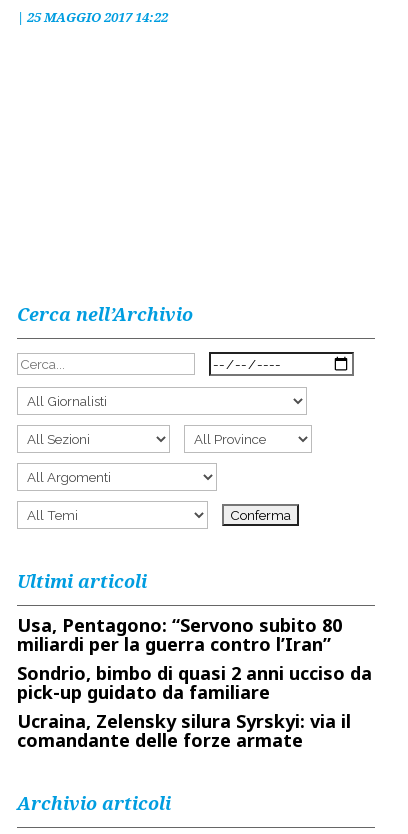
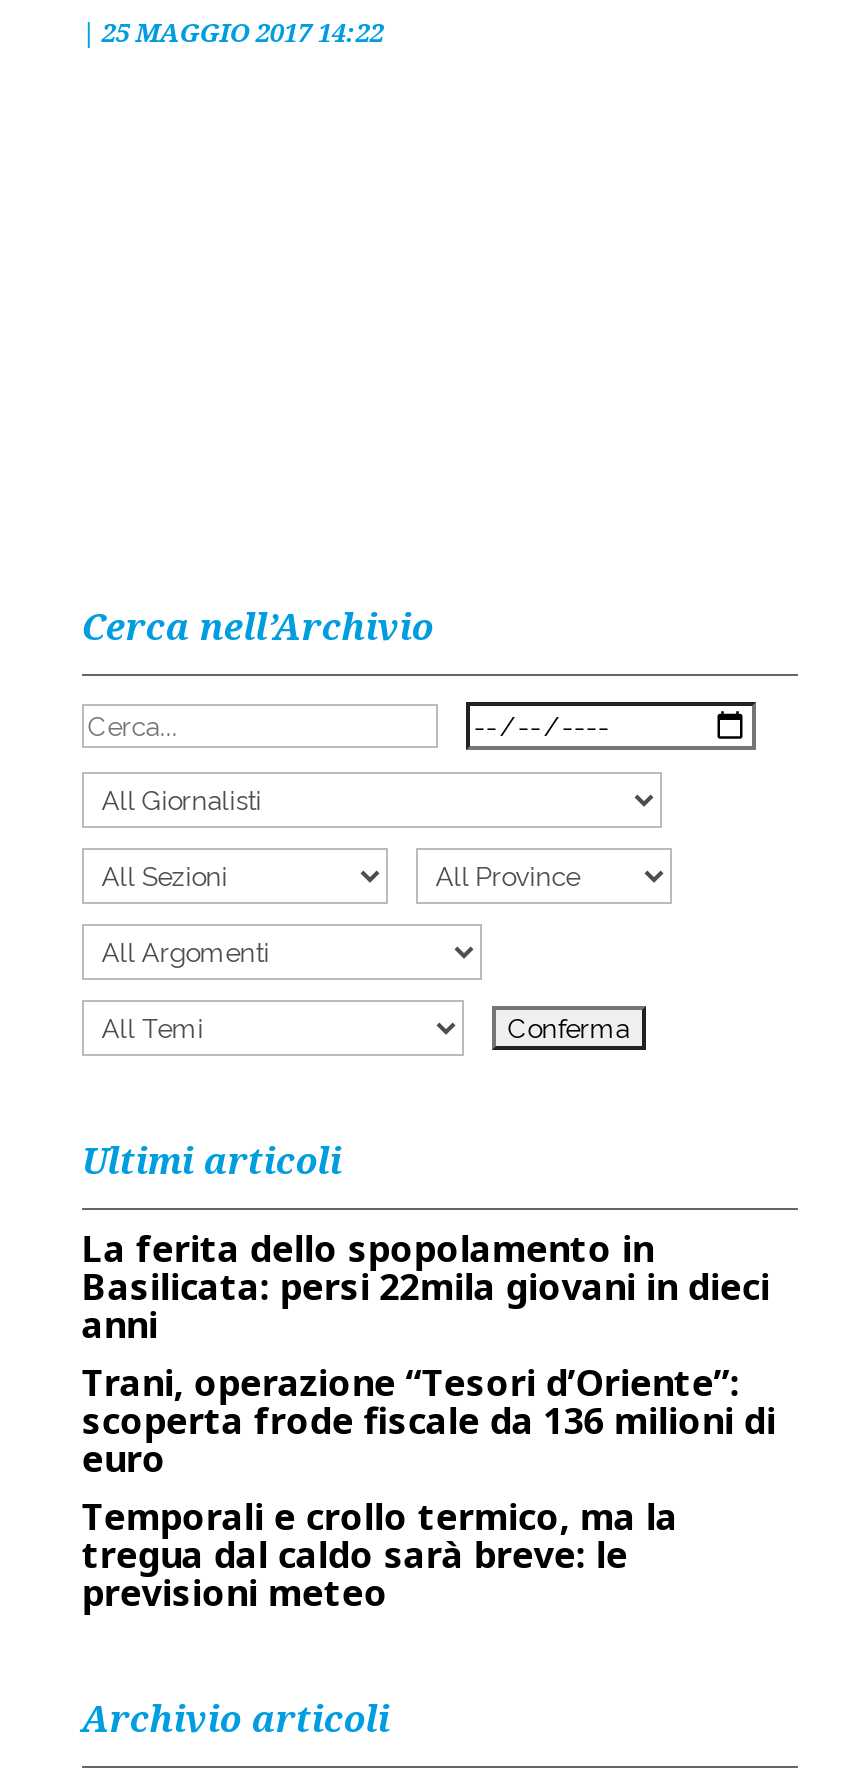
- Usa, Pentagono: “Servono subito 80
- miliardi per la guerra contro l’Iran”
- Sondrio, bimbo di quasi 2 anni ucciso da
- pick-up guidato da familiare
- Ucraina, Zelensky silura Syrskyi: via il
- comandante delle forze armate
+ La ferita dello spopolamento in
+ Basilicata: persi 22mila giovani in dieci
+ anni
+ Trani, operazione “Tesori d’Oriente”:
+ scoperta frode fiscale da 136 milioni di
+ euro
+ Temporali e crollo termico, ma la
+ tregua dal caldo sarà breve: le
+ previsioni meteo
